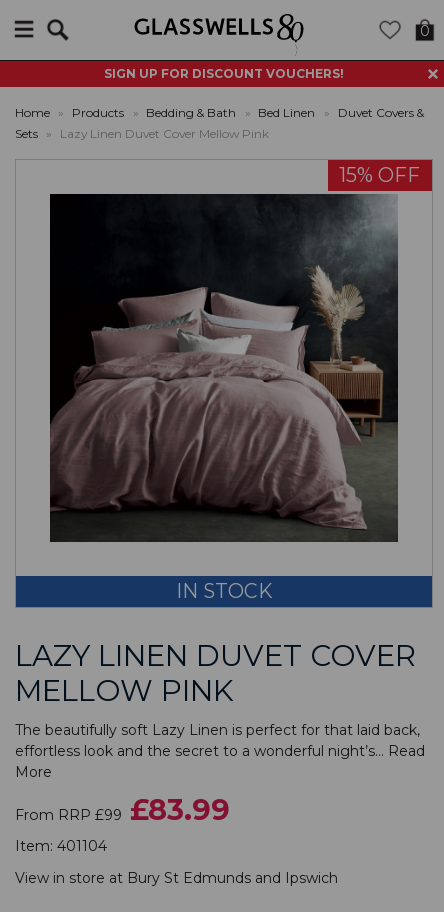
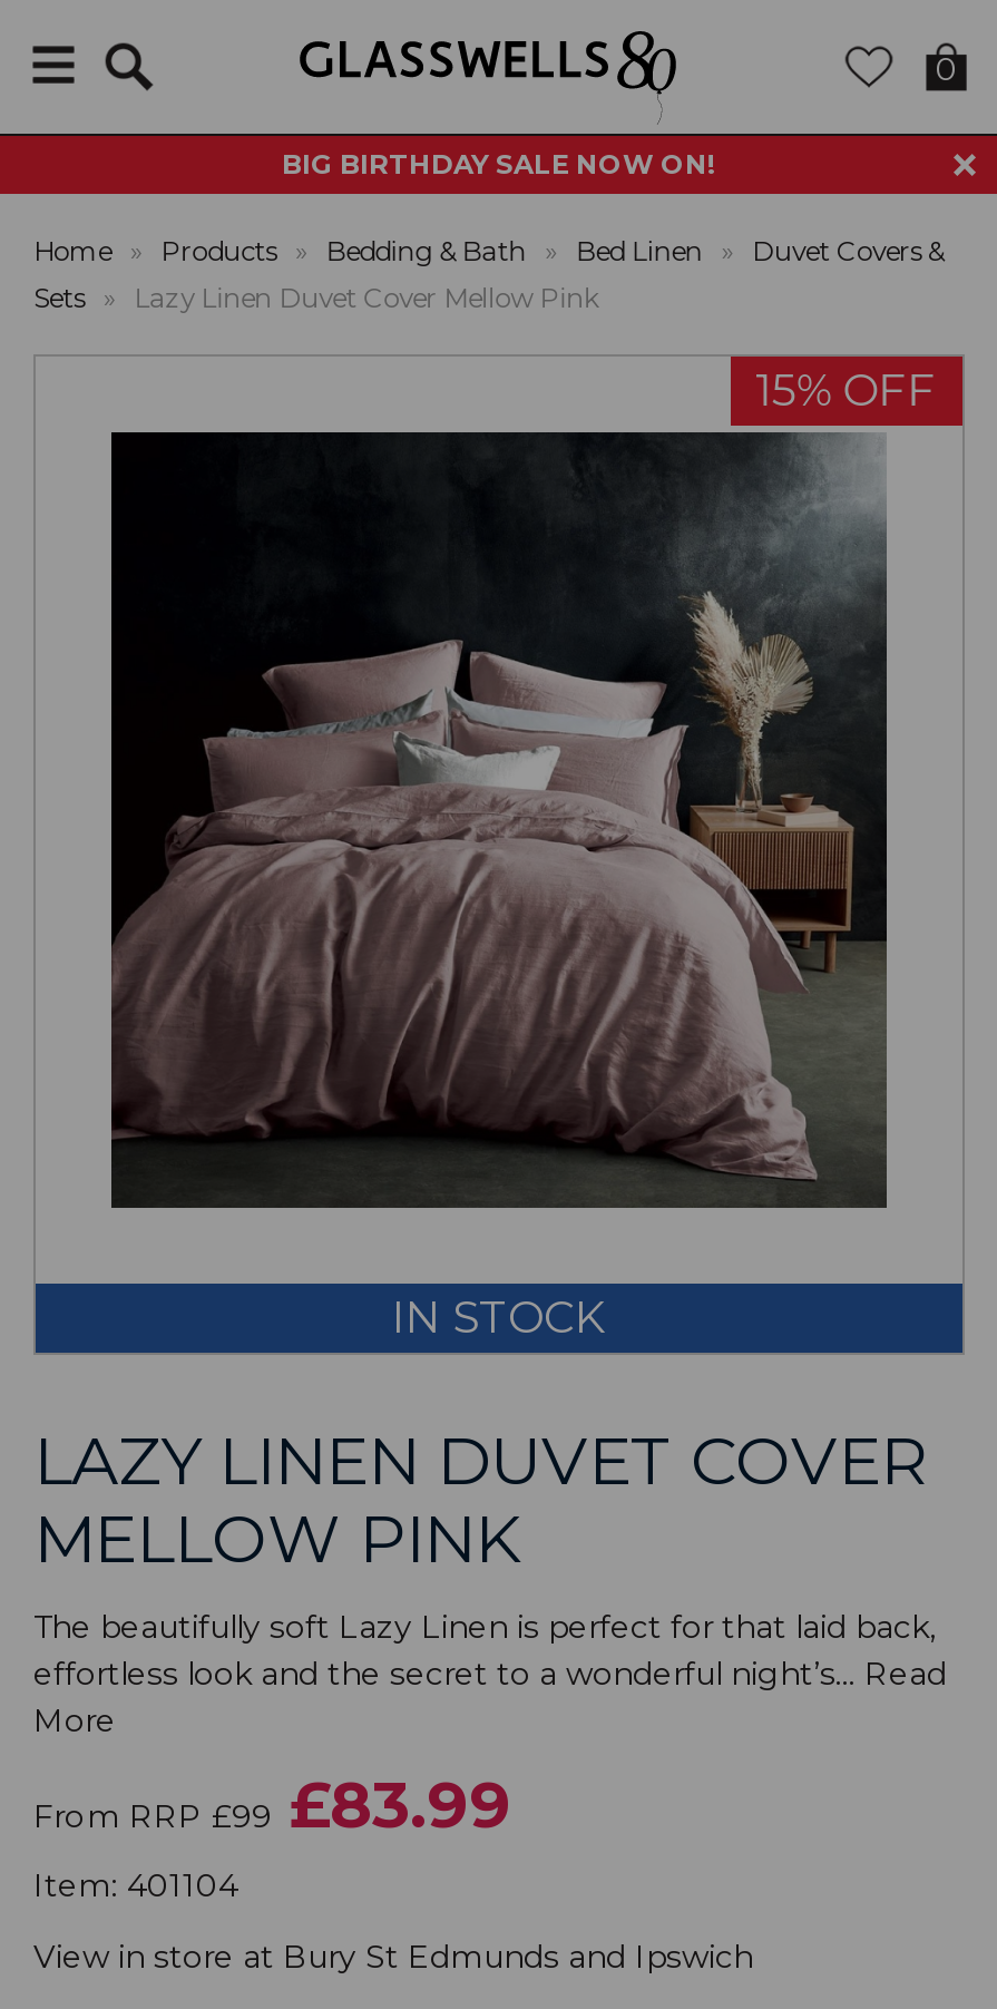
- SIGN UP FOR DISCOUNT VOUCHERS!
+ BIG BIRTHDAY SALE NOW ON!
